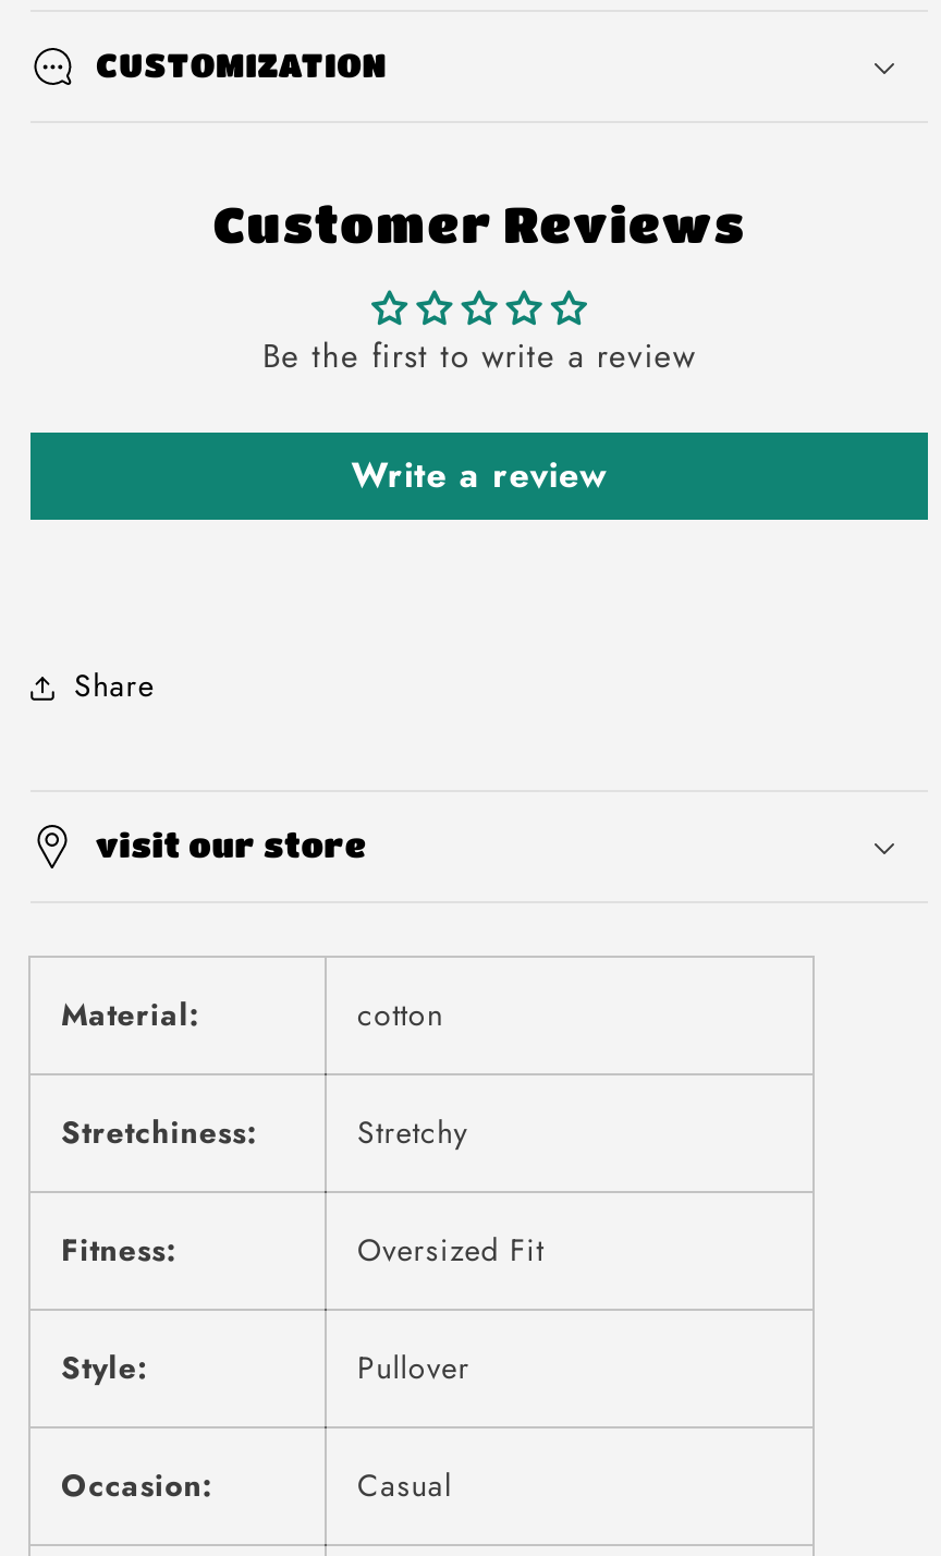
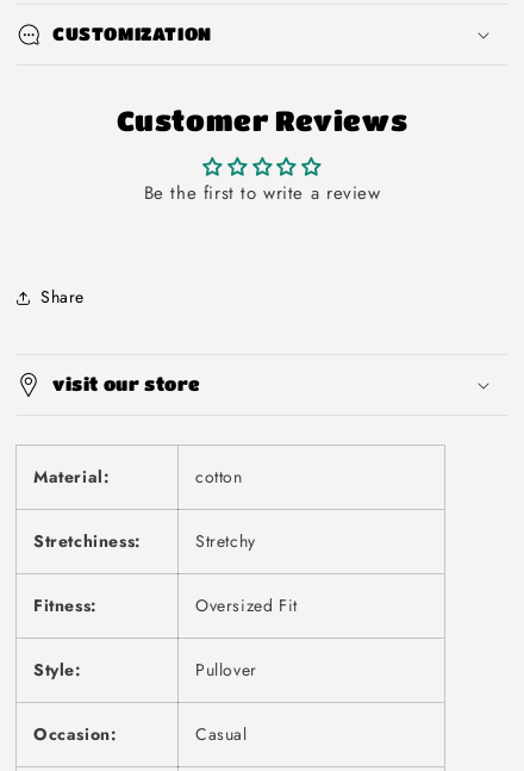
- Write a review
